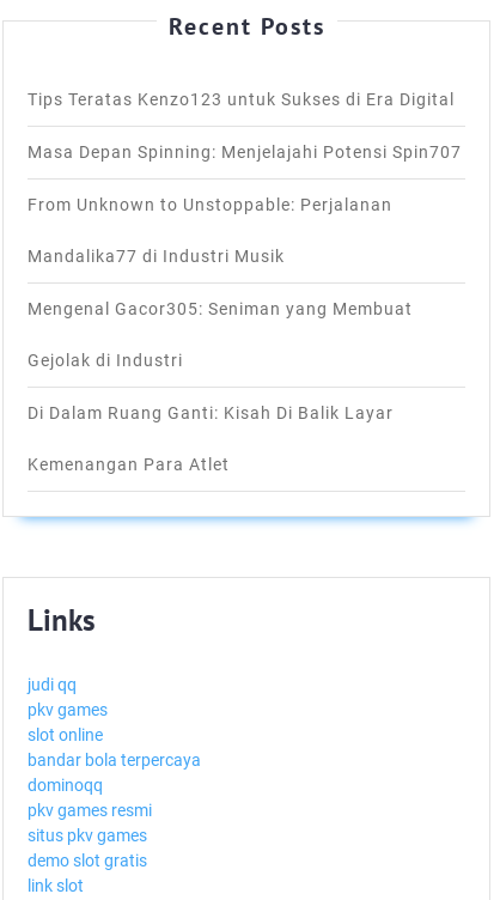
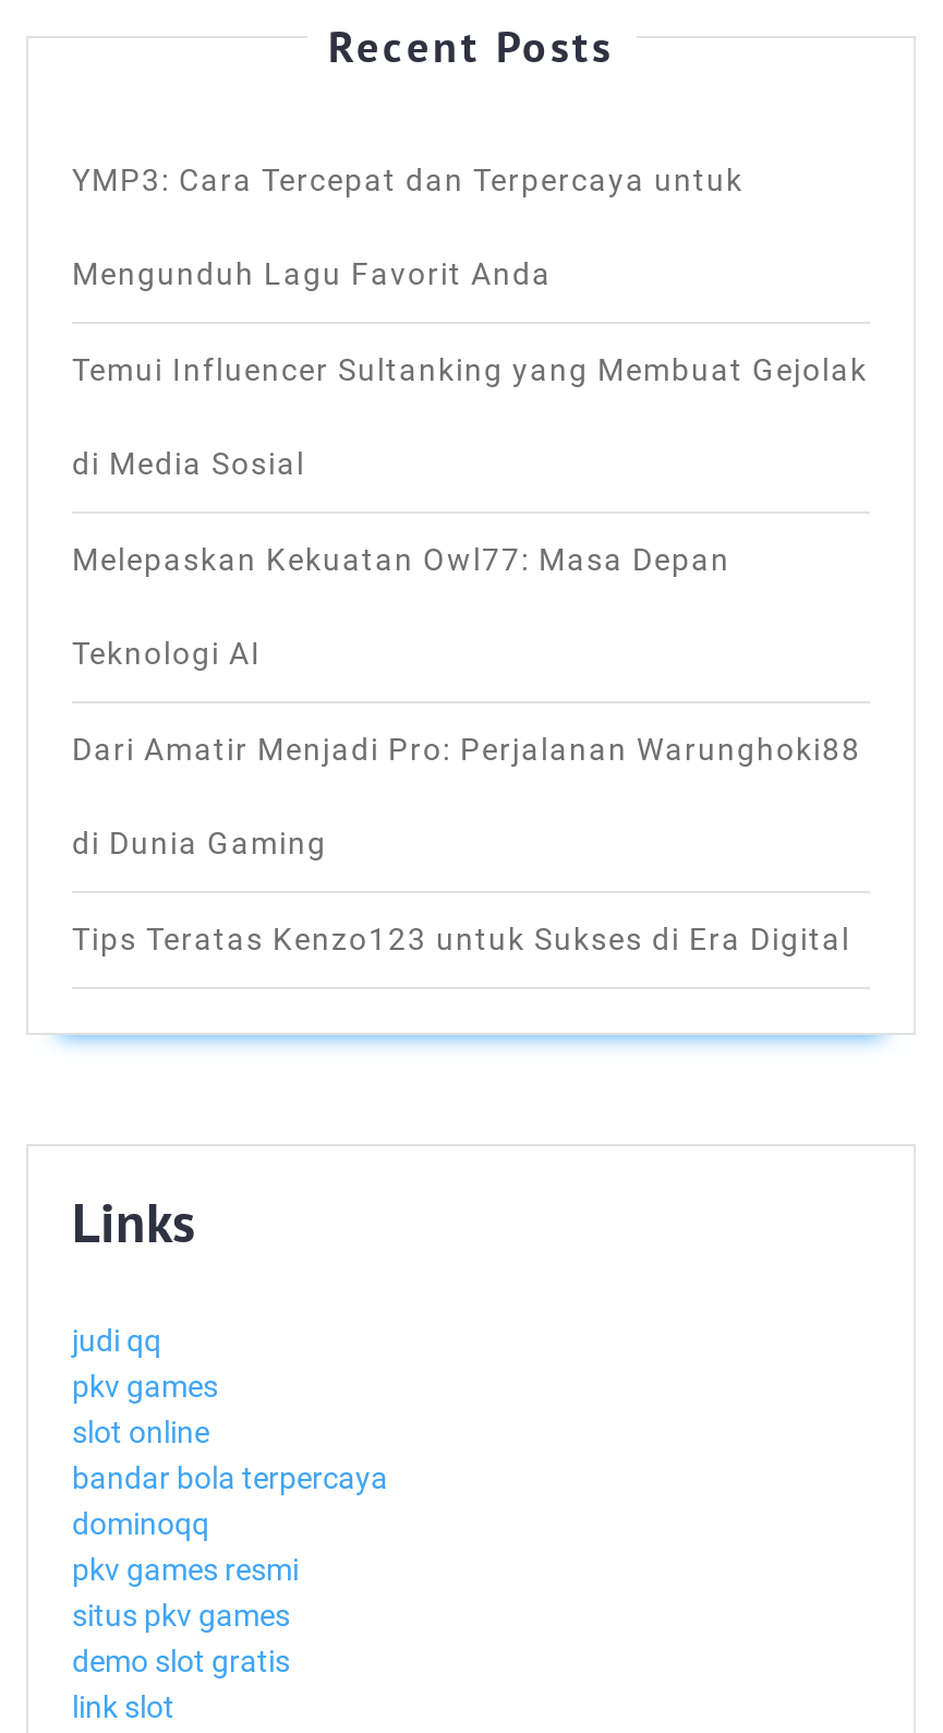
+ YMP3: Cara Tercepat dan Terpercaya untuk
+ Mengunduh Lagu Favorit Anda
+ Temui Influencer Sultanking yang Membuat Gejolak
+ di Media Sosial
+ Melepaskan Kekuatan Owl77: Masa Depan
+ Teknologi AI
+ Dari Amatir Menjadi Pro: Perjalanan Warunghoki88
+ di Dunia Gaming

moved down: Tips Teratas Kenzo123 untuk Sukses di Era Digital

- Masa Depan Spinning: Menjelajahi Potensi Spin707
- From Unknown to Unstoppable: Perjalanan
- Mandalika77 di Industri Musik
- Mengenal Gacor305: Seniman yang Membuat
- Gejolak di Industri
- Di Dalam Ruang Ganti: Kisah Di Balik Layar
- Kemenangan Para Atlet
